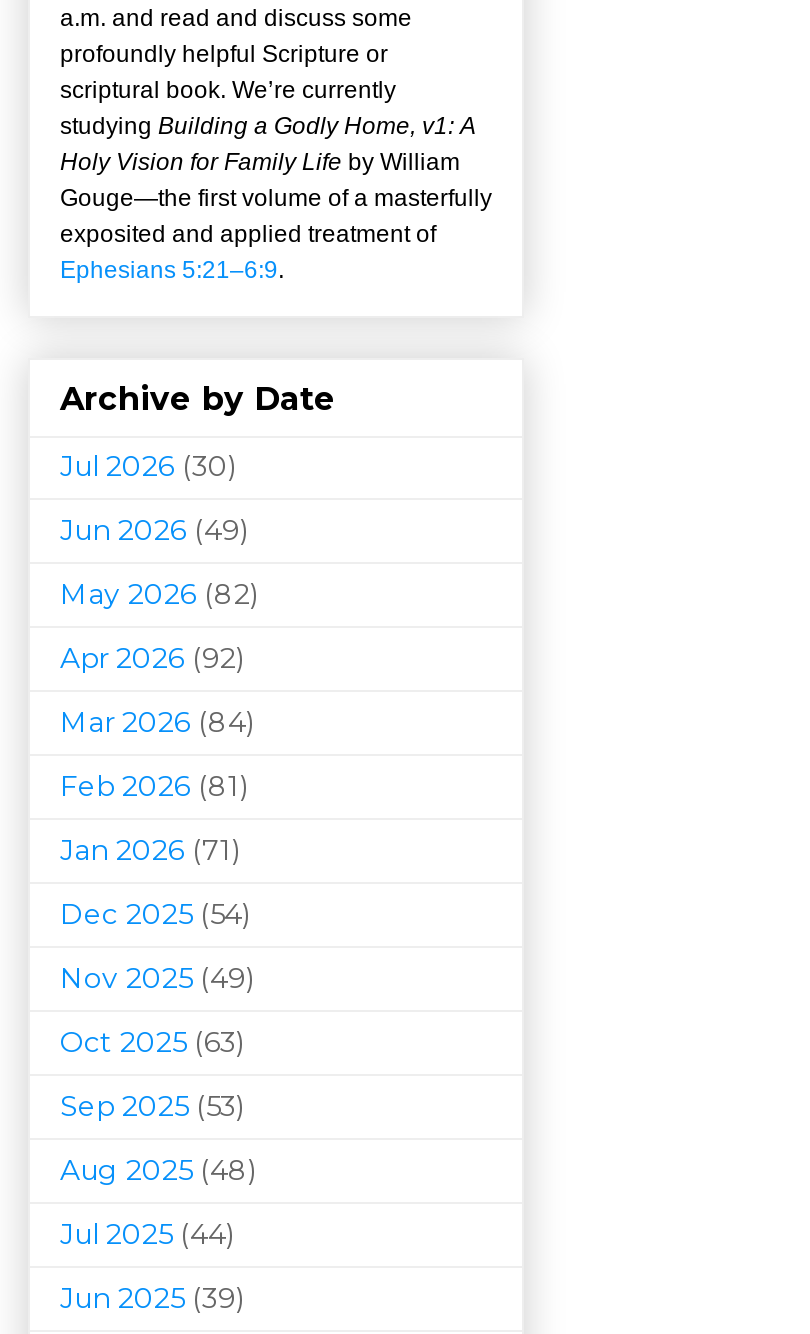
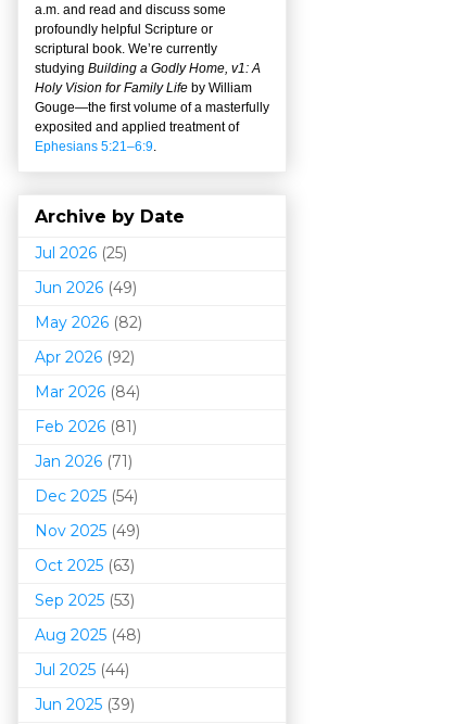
- Jul 2026 (30)
+ Jul 2026 (25)
